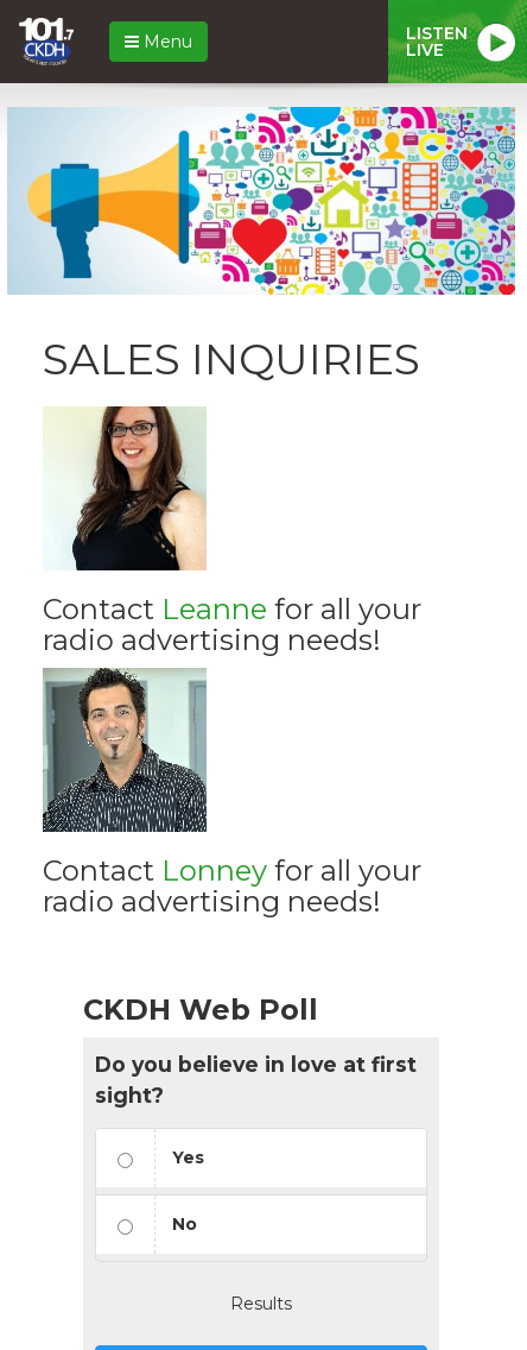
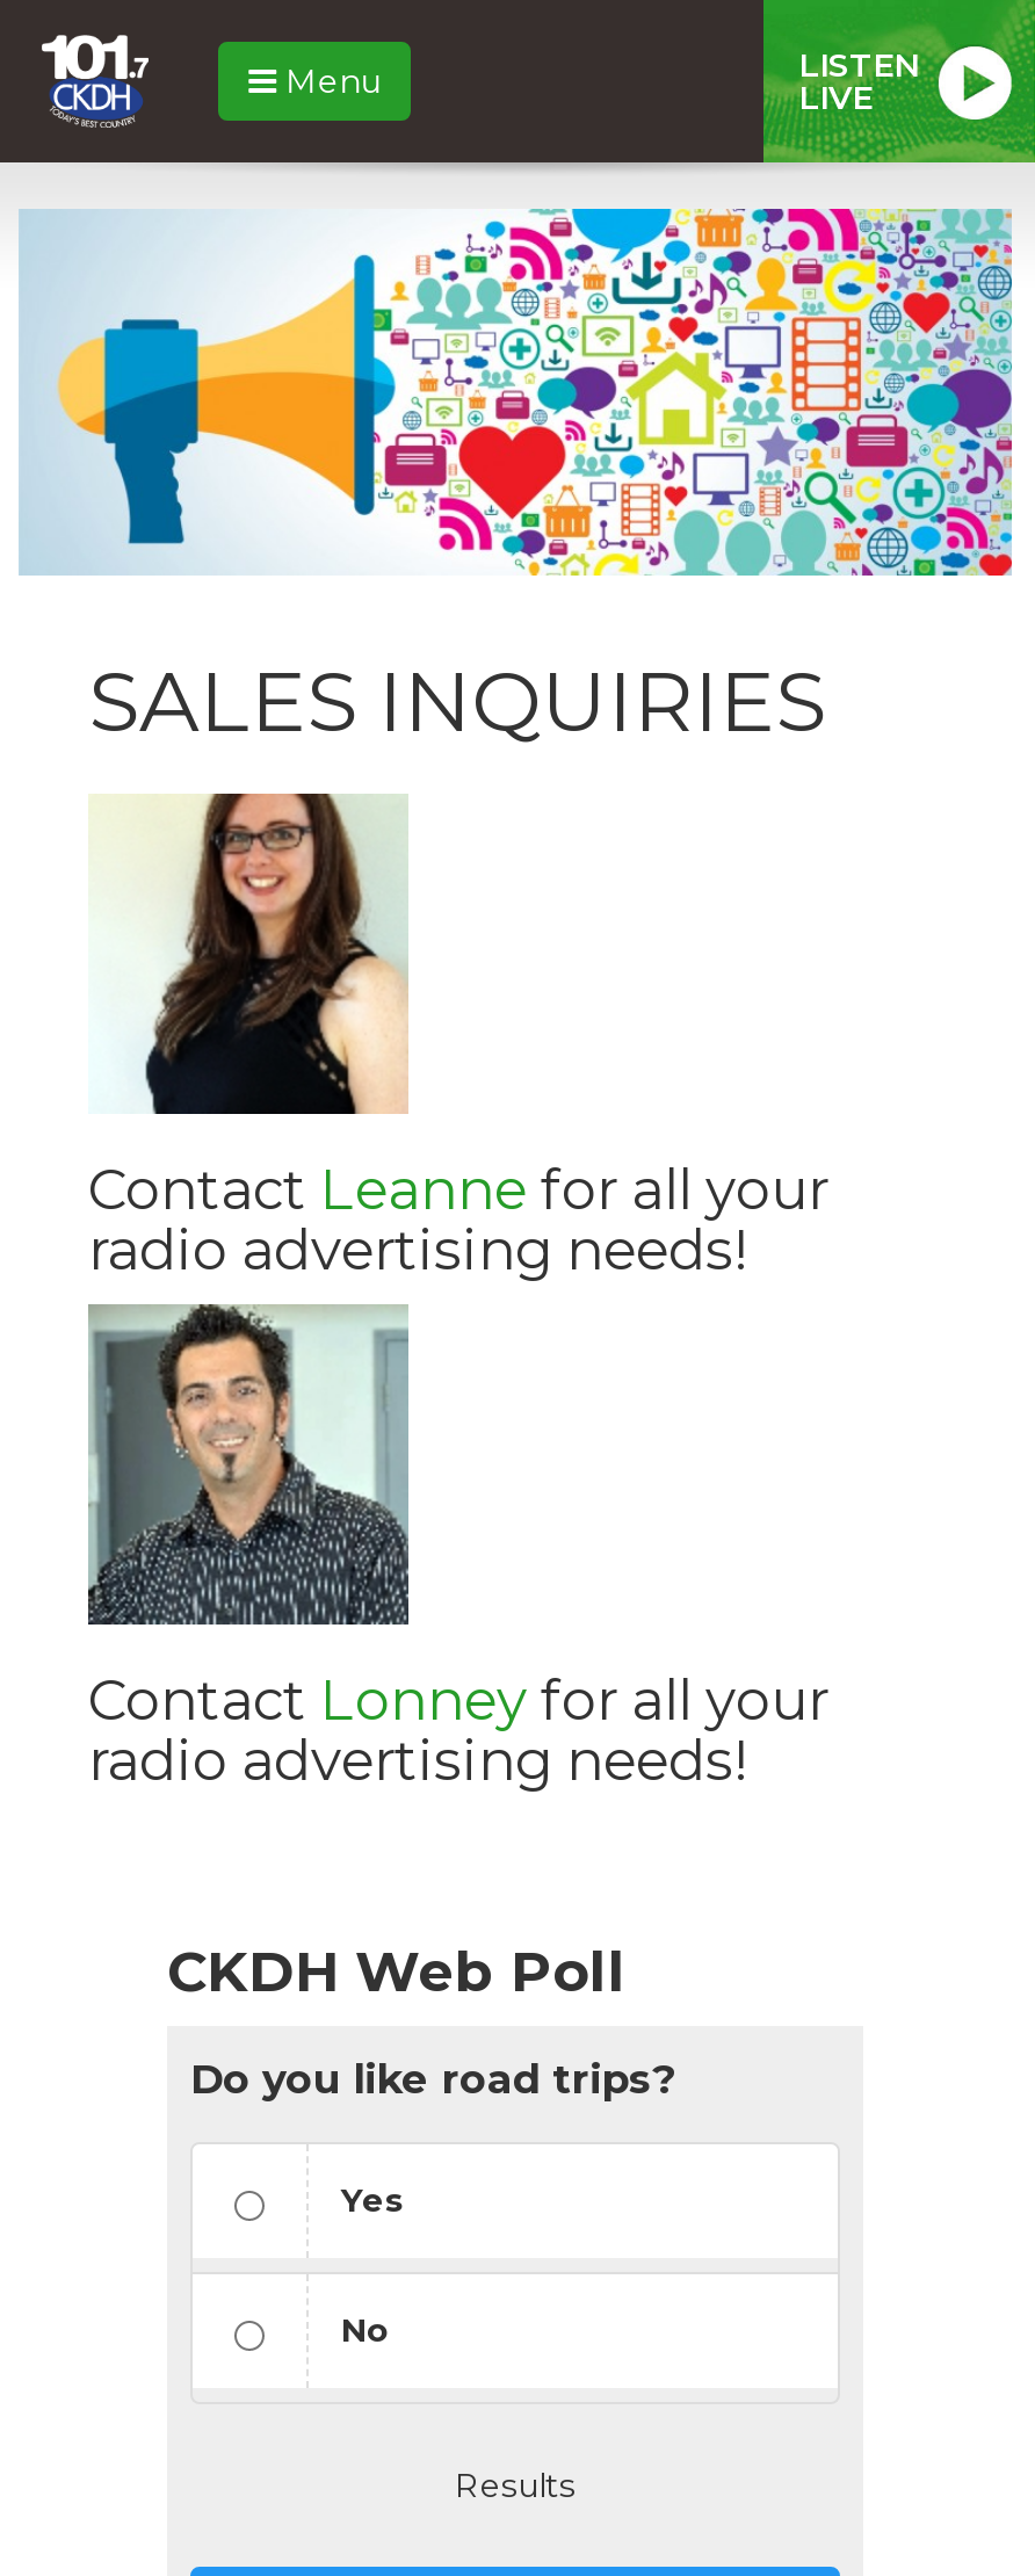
- Do you believe in love at first
- sight?
+ Do you like road trips?
